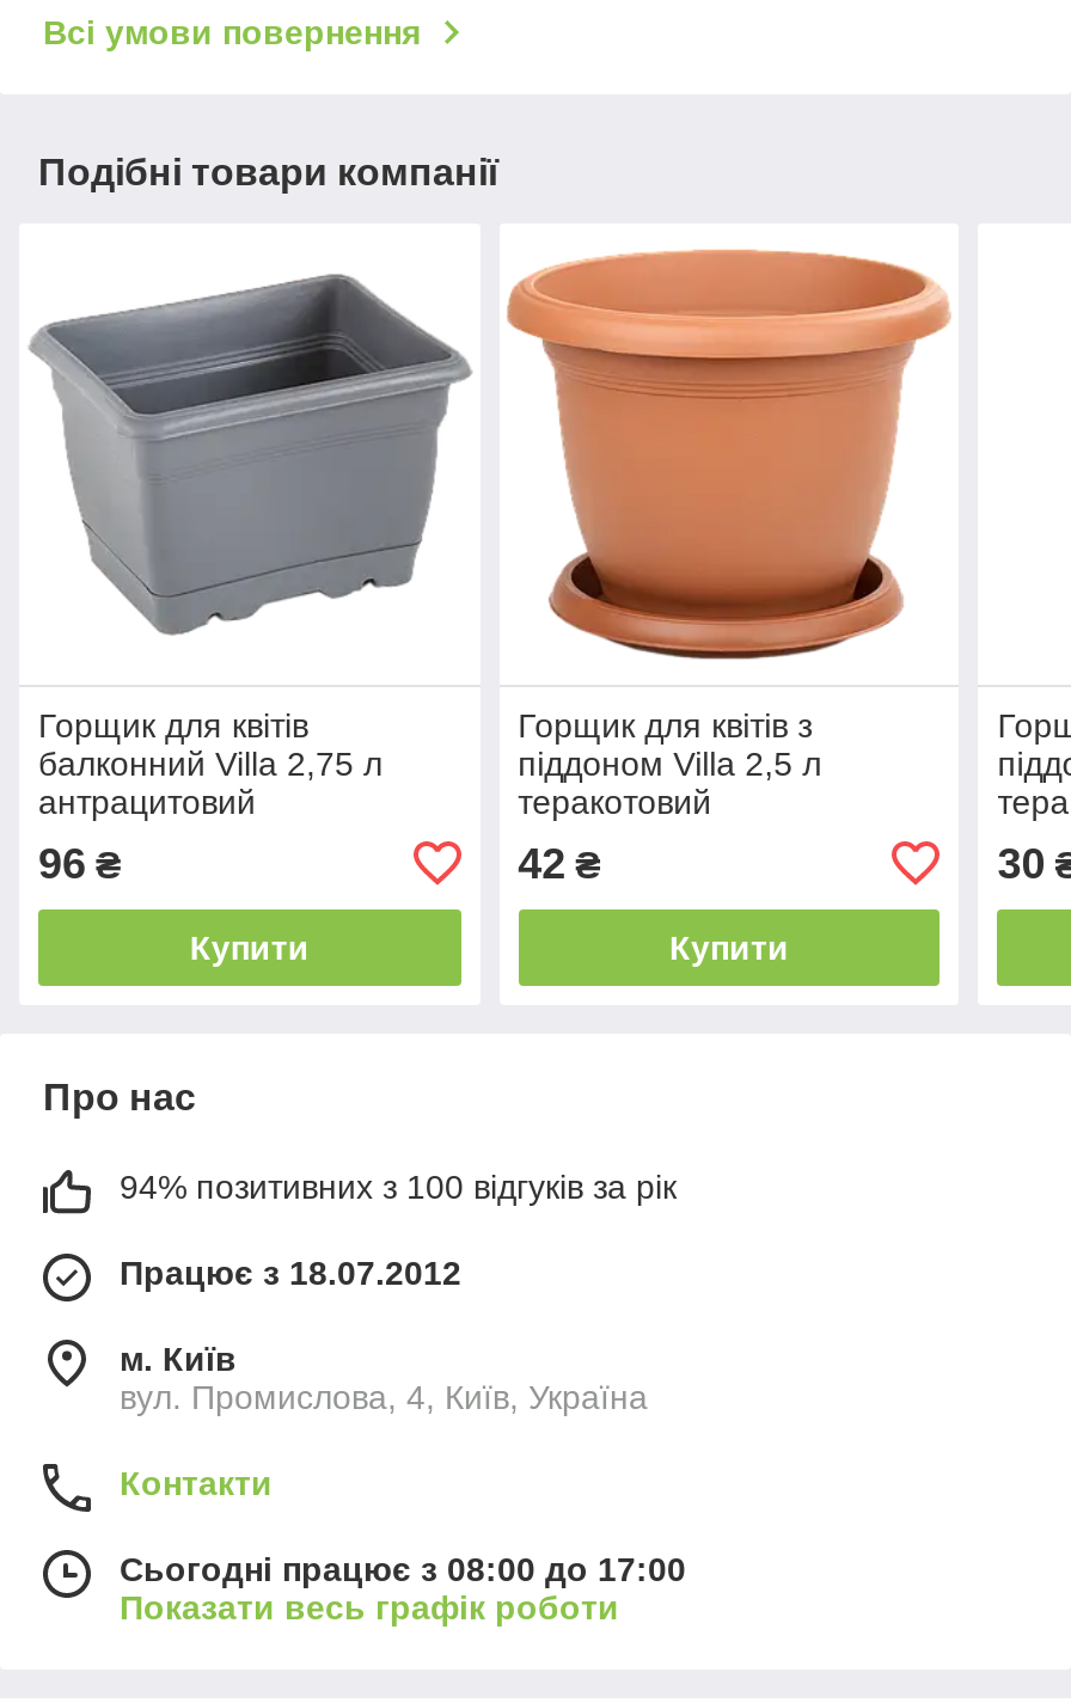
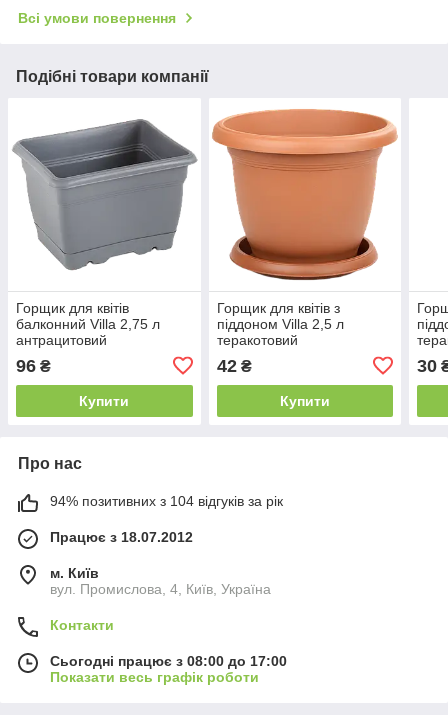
- 94% позитивних з 100 відгуків за рік
+ 94% позитивних з 104 відгуків за рік
